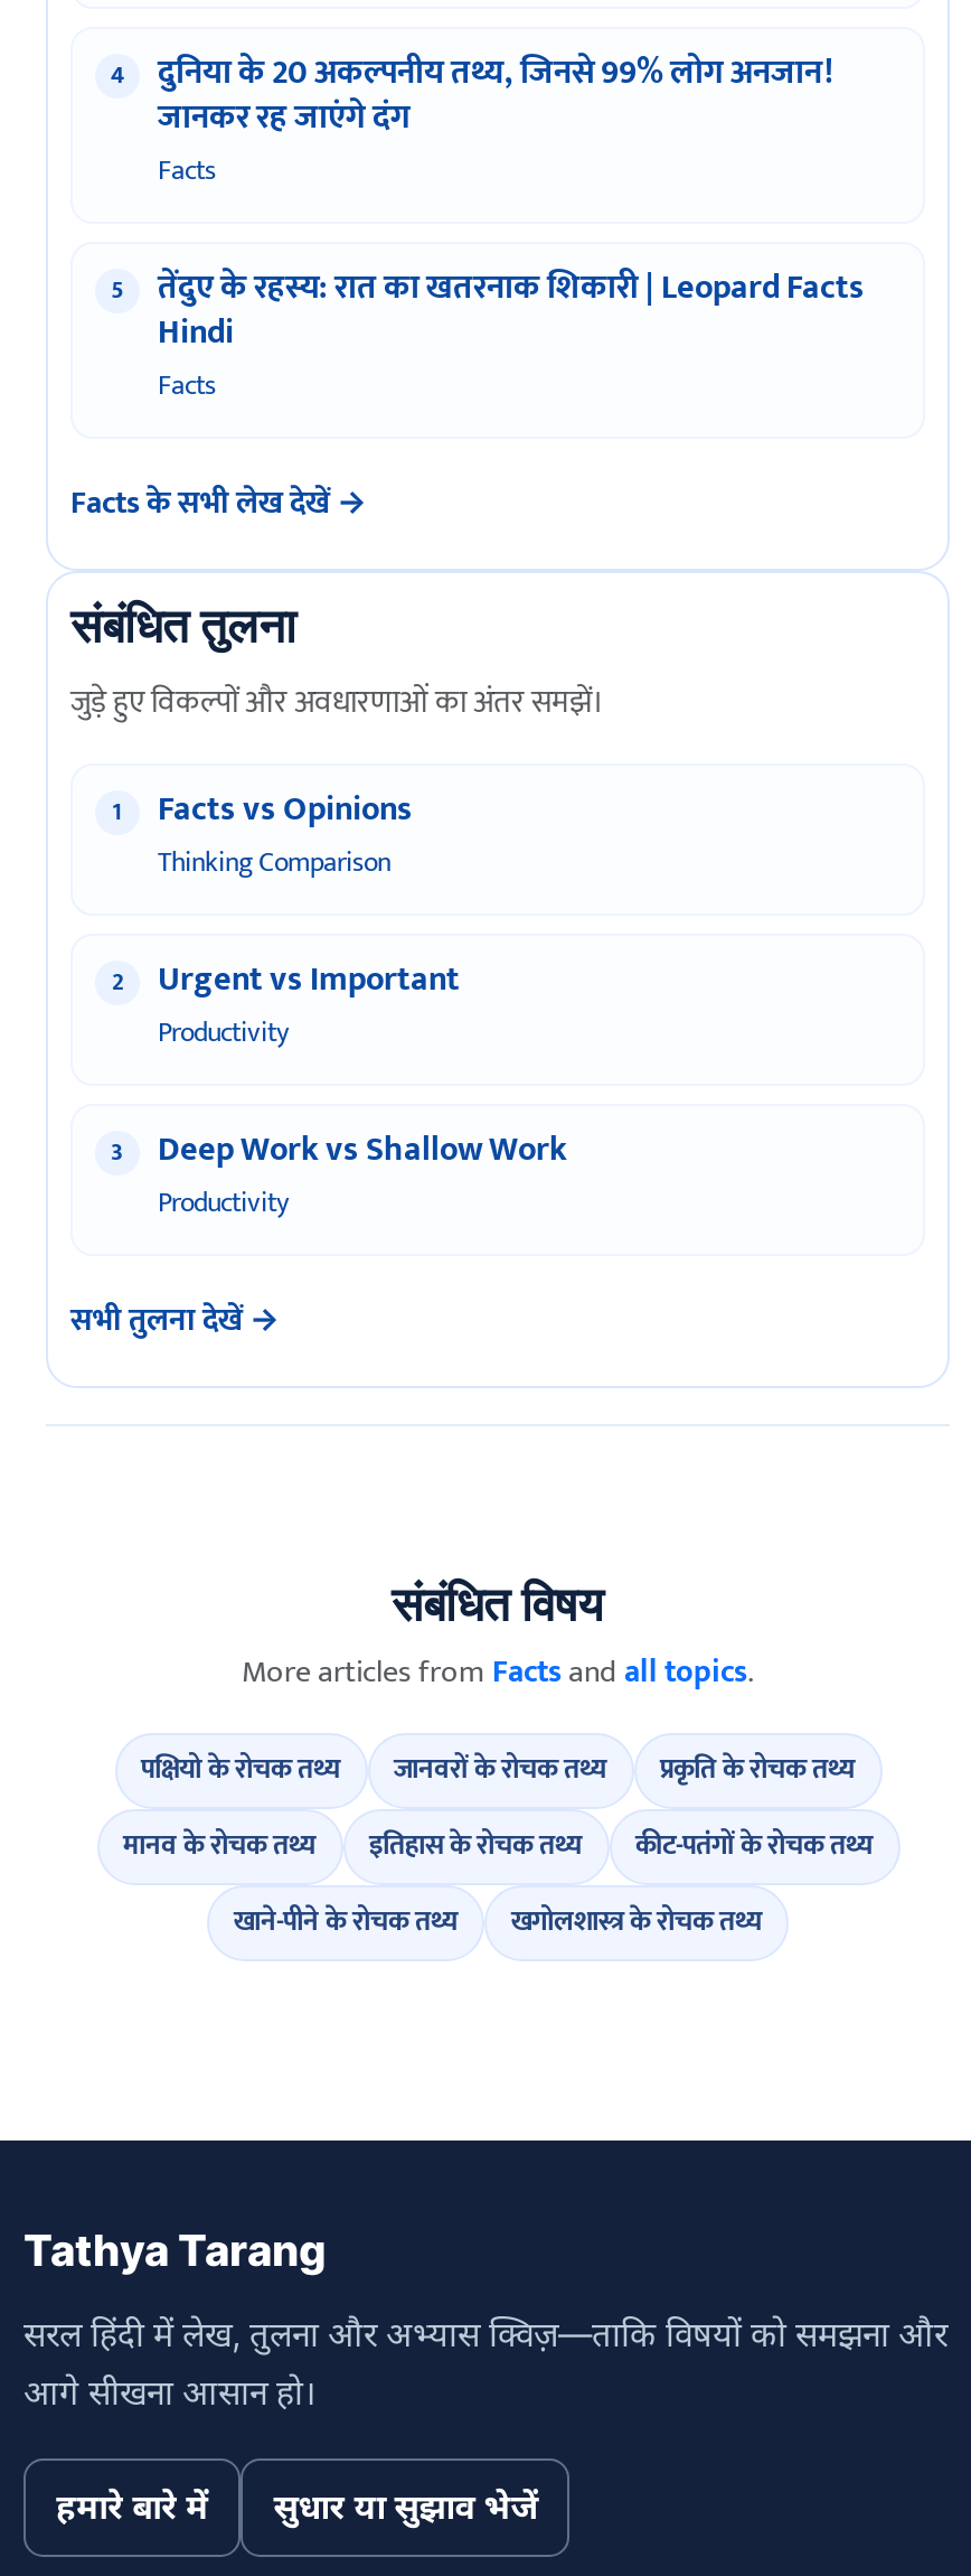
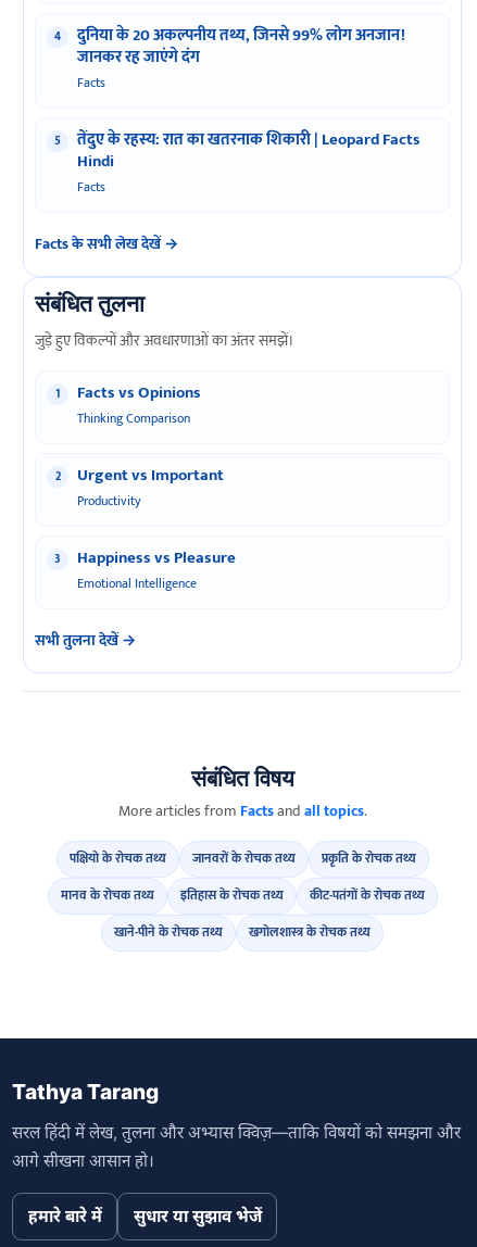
- Deep Work vs Shallow Work
- Productivity
+ Happiness vs Pleasure
+ Emotional Intelligence
